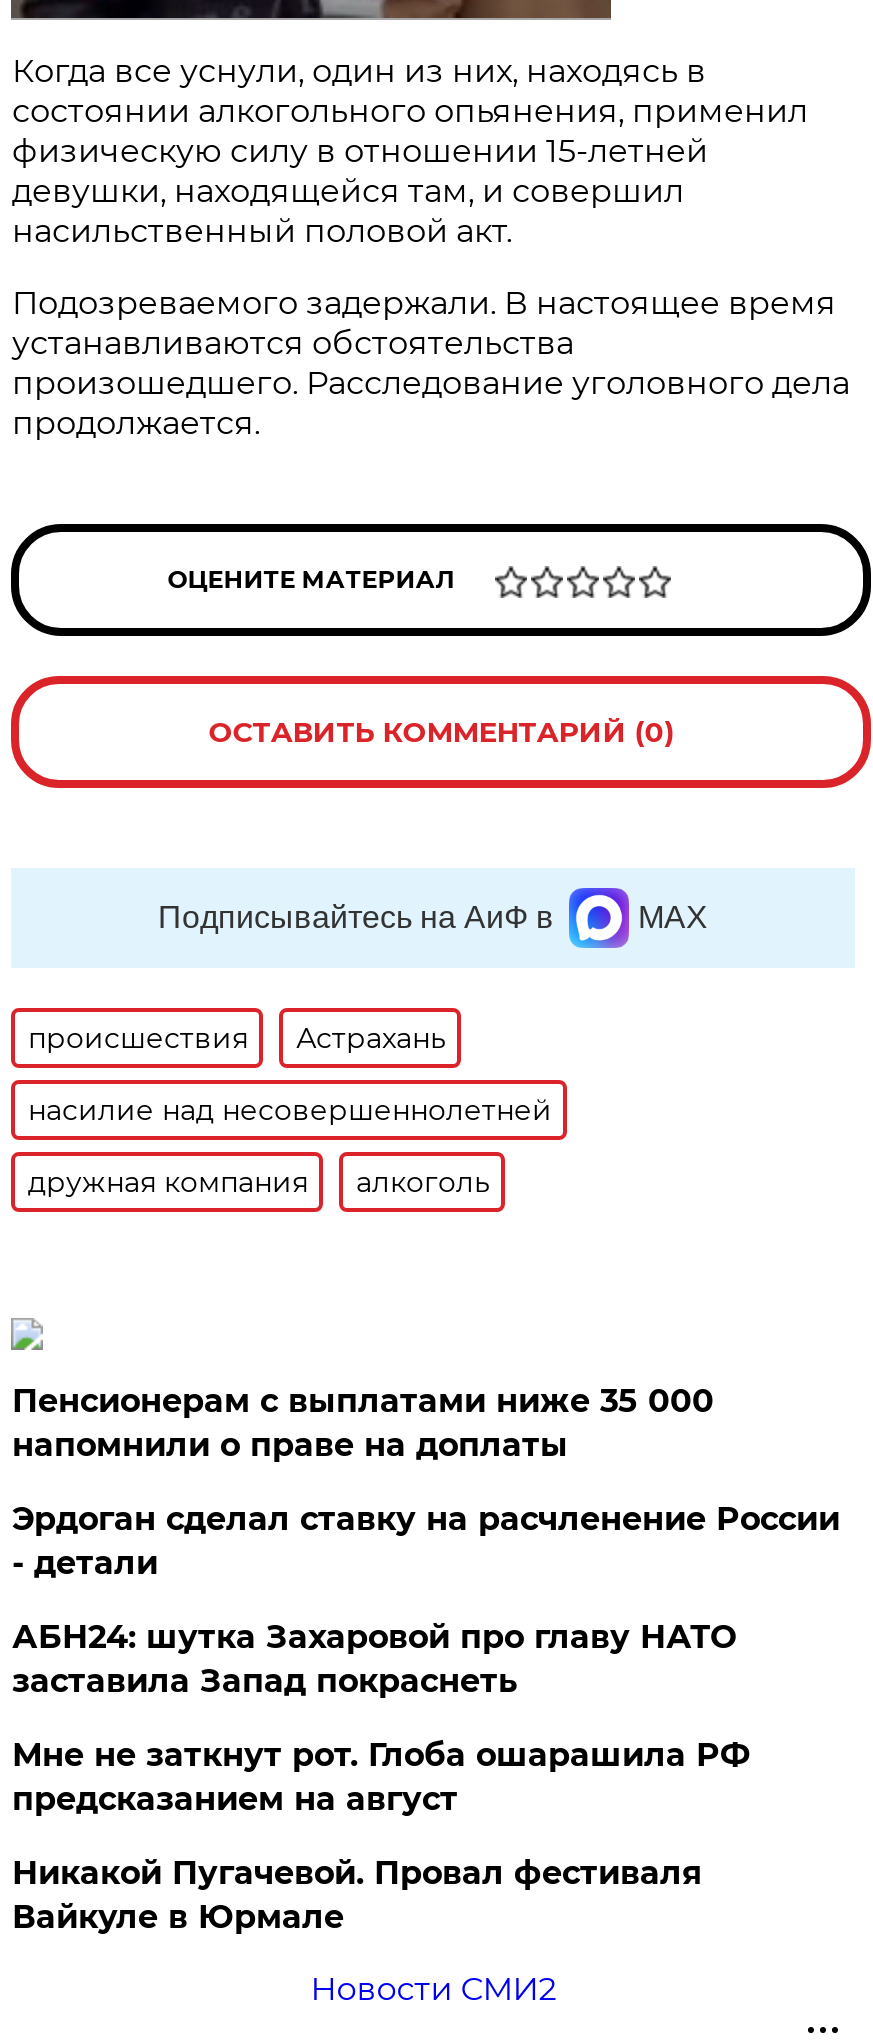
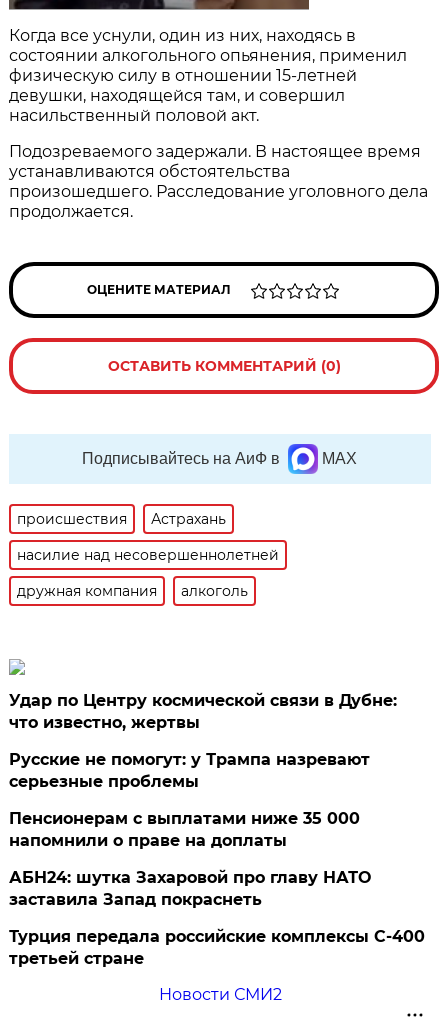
+ Удар по Центру космической связи в Дубне:
+ что известно, жертвы
+ Русские не помогут: у Трампа назревают
+ серьезные проблемы

moved down: Пенсионерам с выплатами ниже 35 000 | напомнили о праве на доплаты

- Эрдоган сделал ставку на расчленение России
- - детали

moved down: АБН24: шутка Захаровой про главу НАТО | заставила Запад покраснеть

- Мне не заткнут рот. Глоба ошарашила РФ
- предсказанием на август
- Никакой Пугачевой. Провал фестиваля
- Вайкуле в Юрмале
+ Турция передала российские комплексы С-400
+ третьей стране
